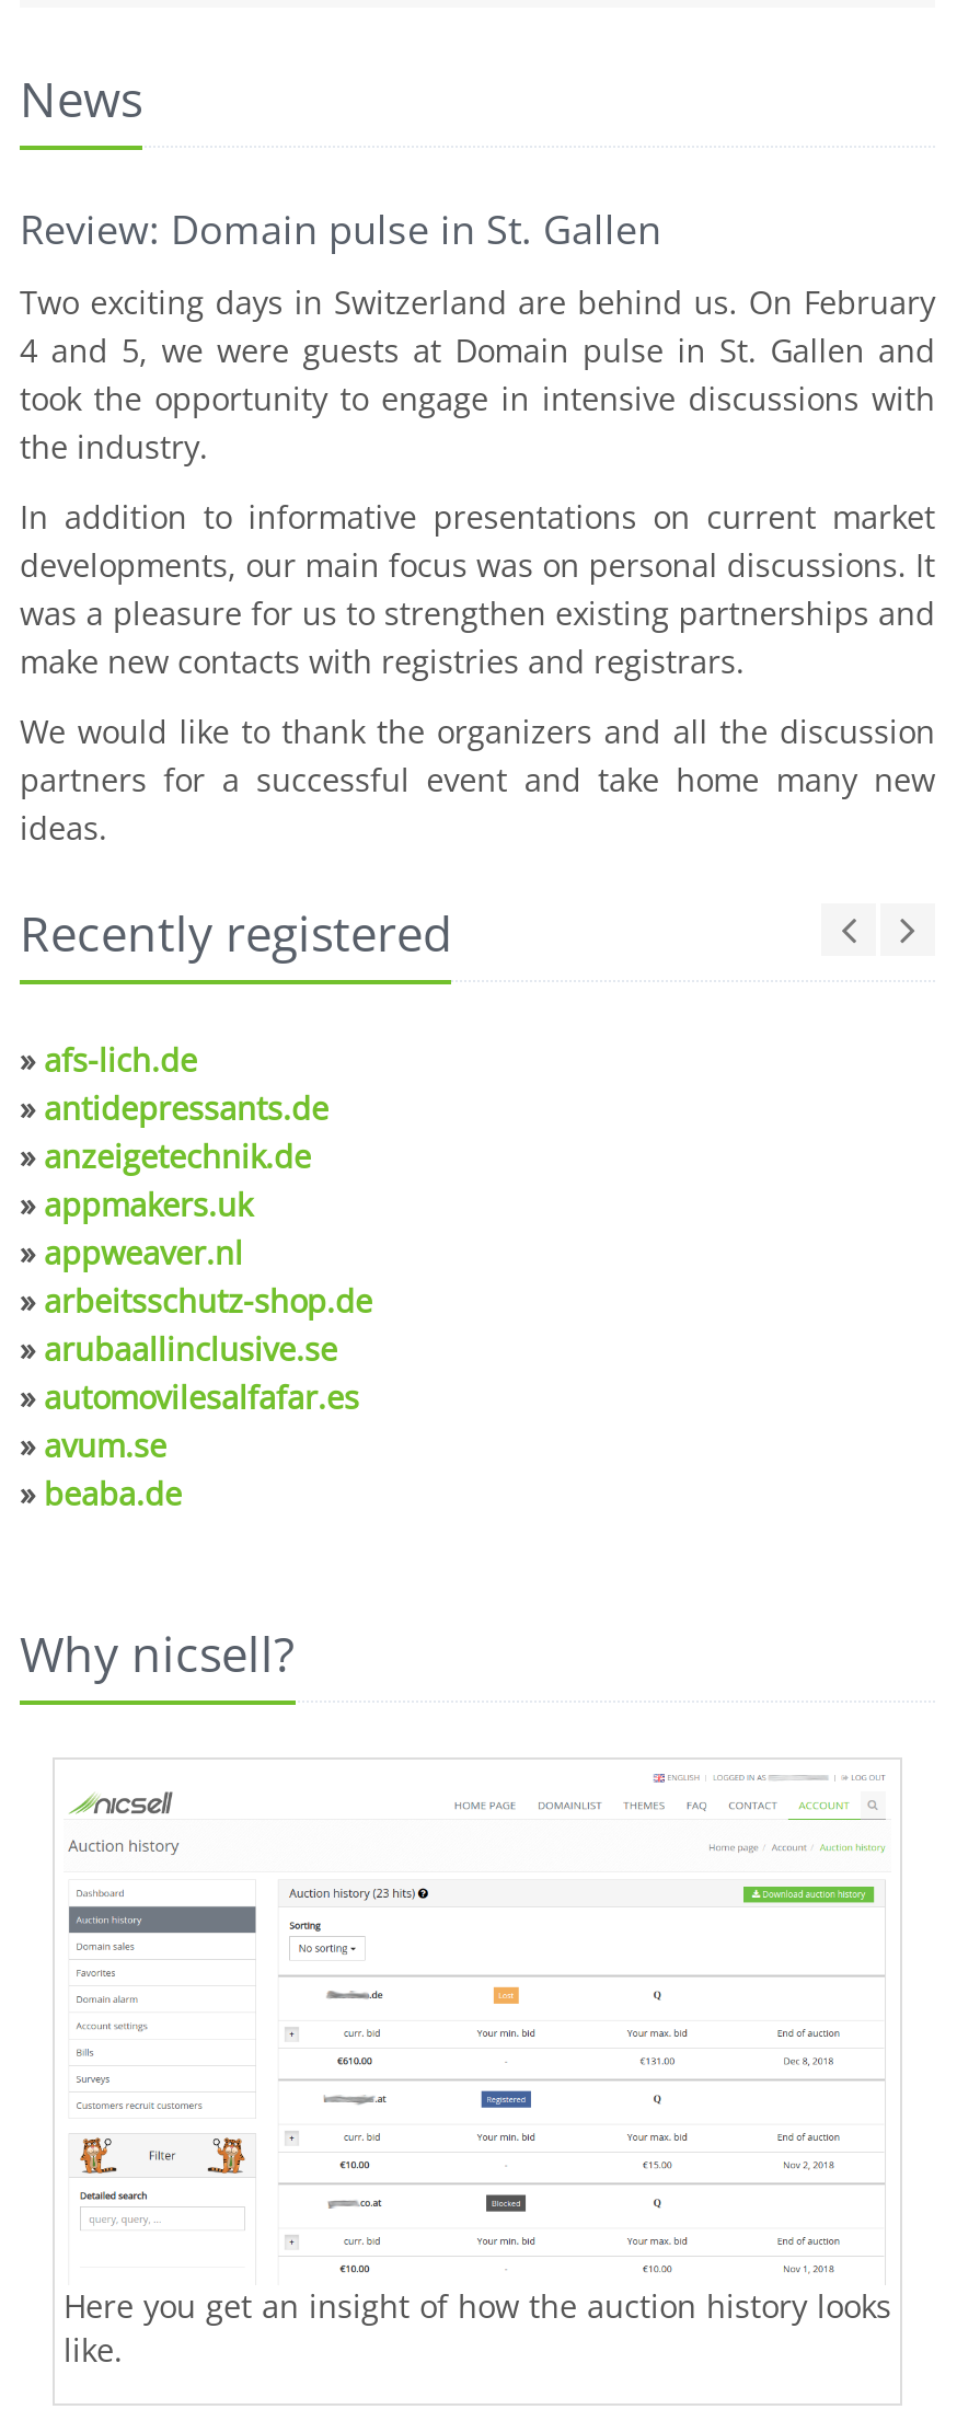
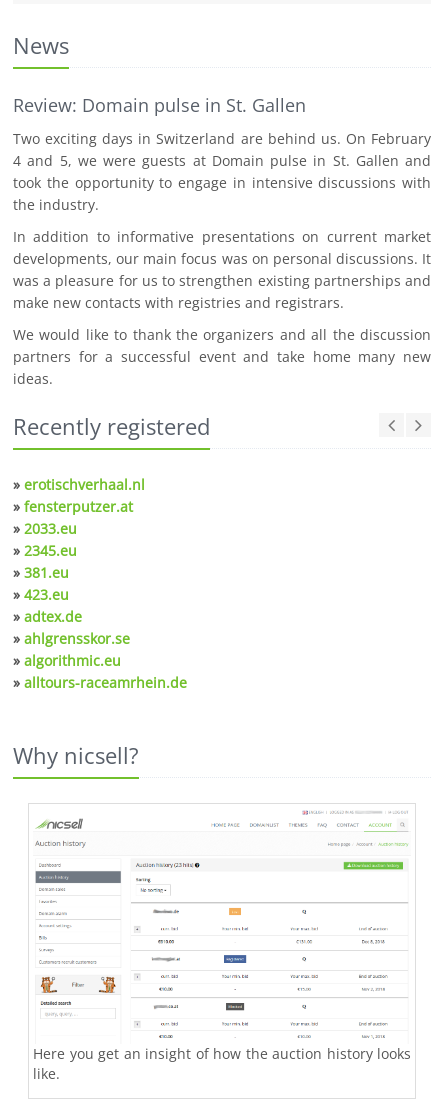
- » afs-lich.de
- » antidepressants.de
- » anzeigetechnik.de
- » appmakers.uk
- » appweaver.nl
- » arbeitsschutz-shop.de
- » arubaallinclusive.se
- » automovilesalfafar.es
- » avum.se
- » beaba.de
+ » erotischverhaal.nl
+ » fensterputzer.at
+ » 2033.eu
+ » 2345.eu
+ » 381.eu
+ » 423.eu
+ » adtex.de
+ » ahlgrensskor.se
+ » algorithmic.eu
+ » alltours-raceamrhein.de
